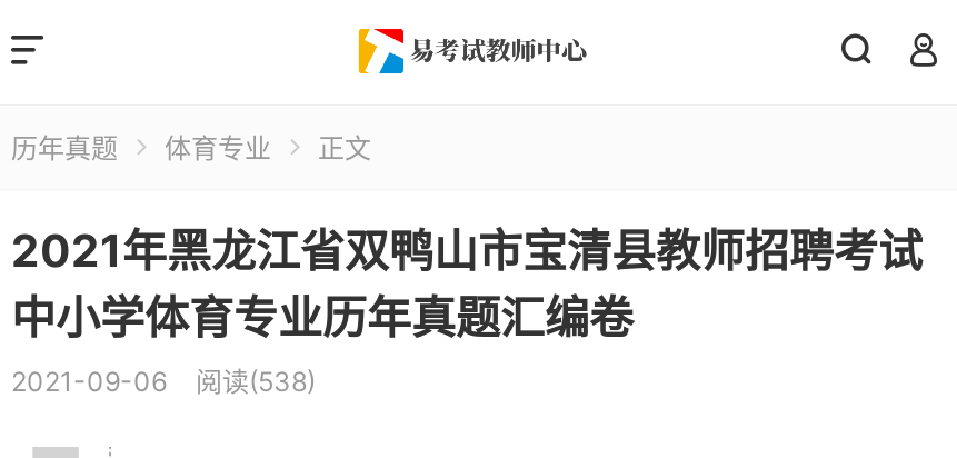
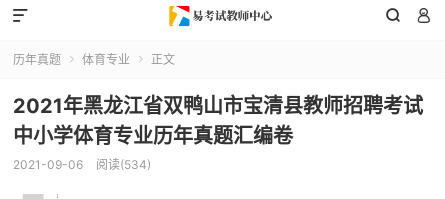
- 2021-09-06 阅读(538)
+ 2021-09-06 阅读(534)
